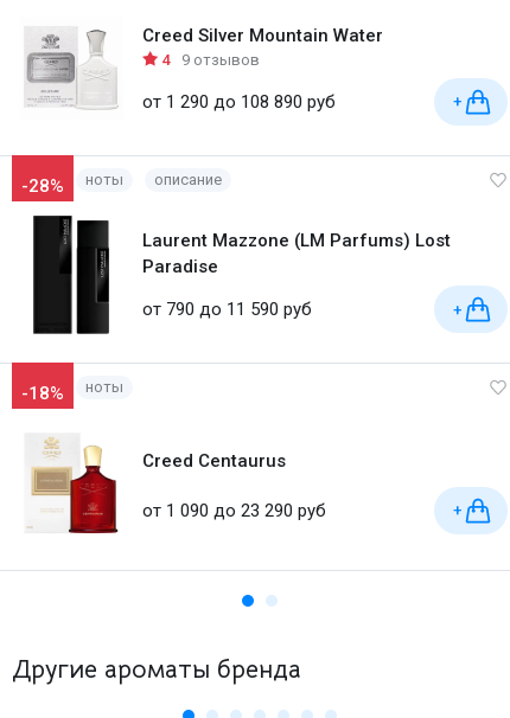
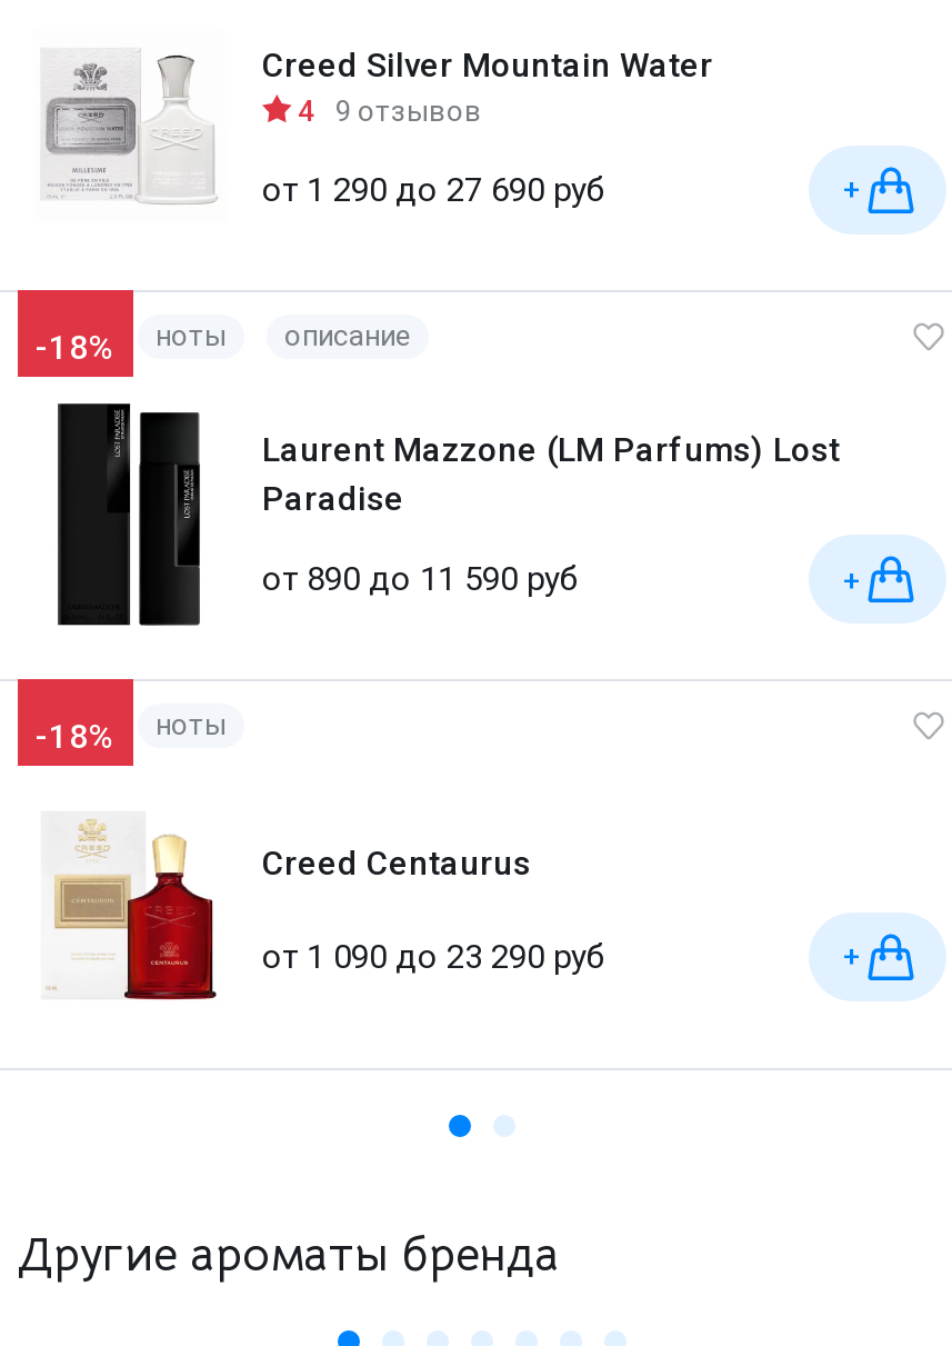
- от 1 290 до 108 890 руб
+ от 1 290 до 27 690 руб

- -28% ноты описание
+ -18% ноты описание

- от 790 до 11 590 руб
+ от 890 до 11 590 руб
